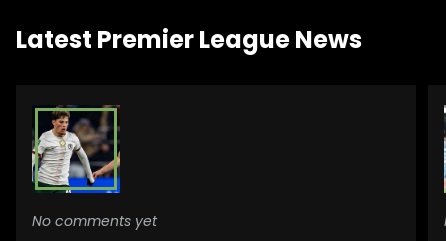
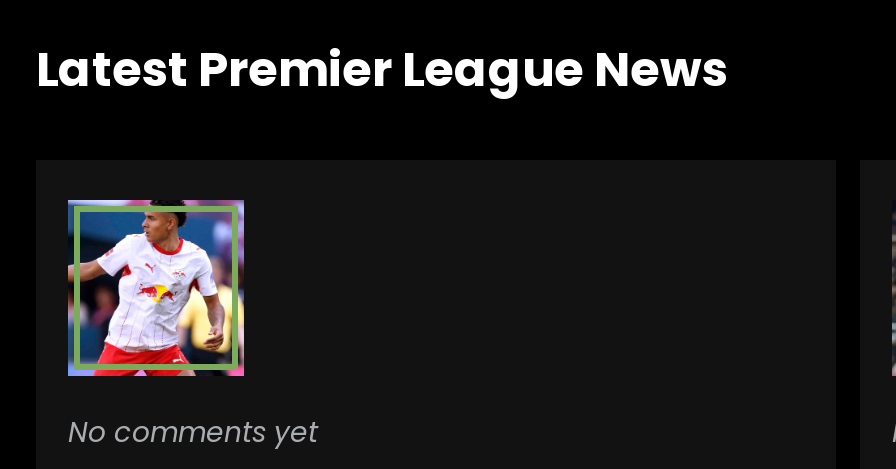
- [image]
+ [image]
